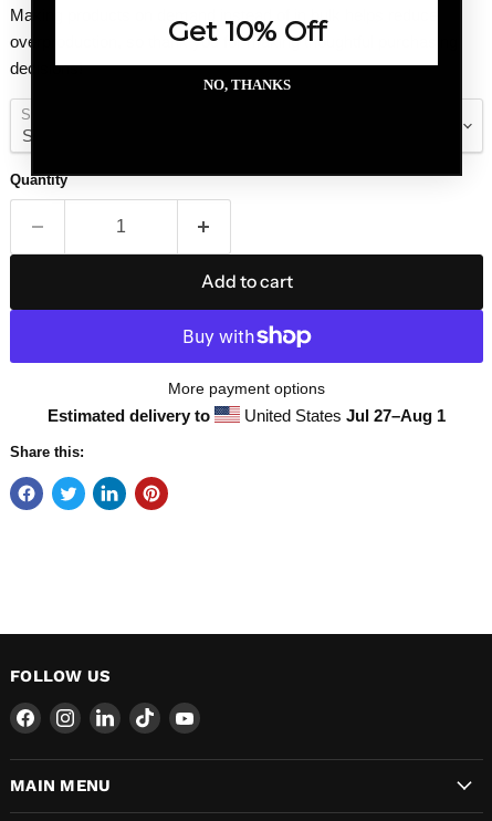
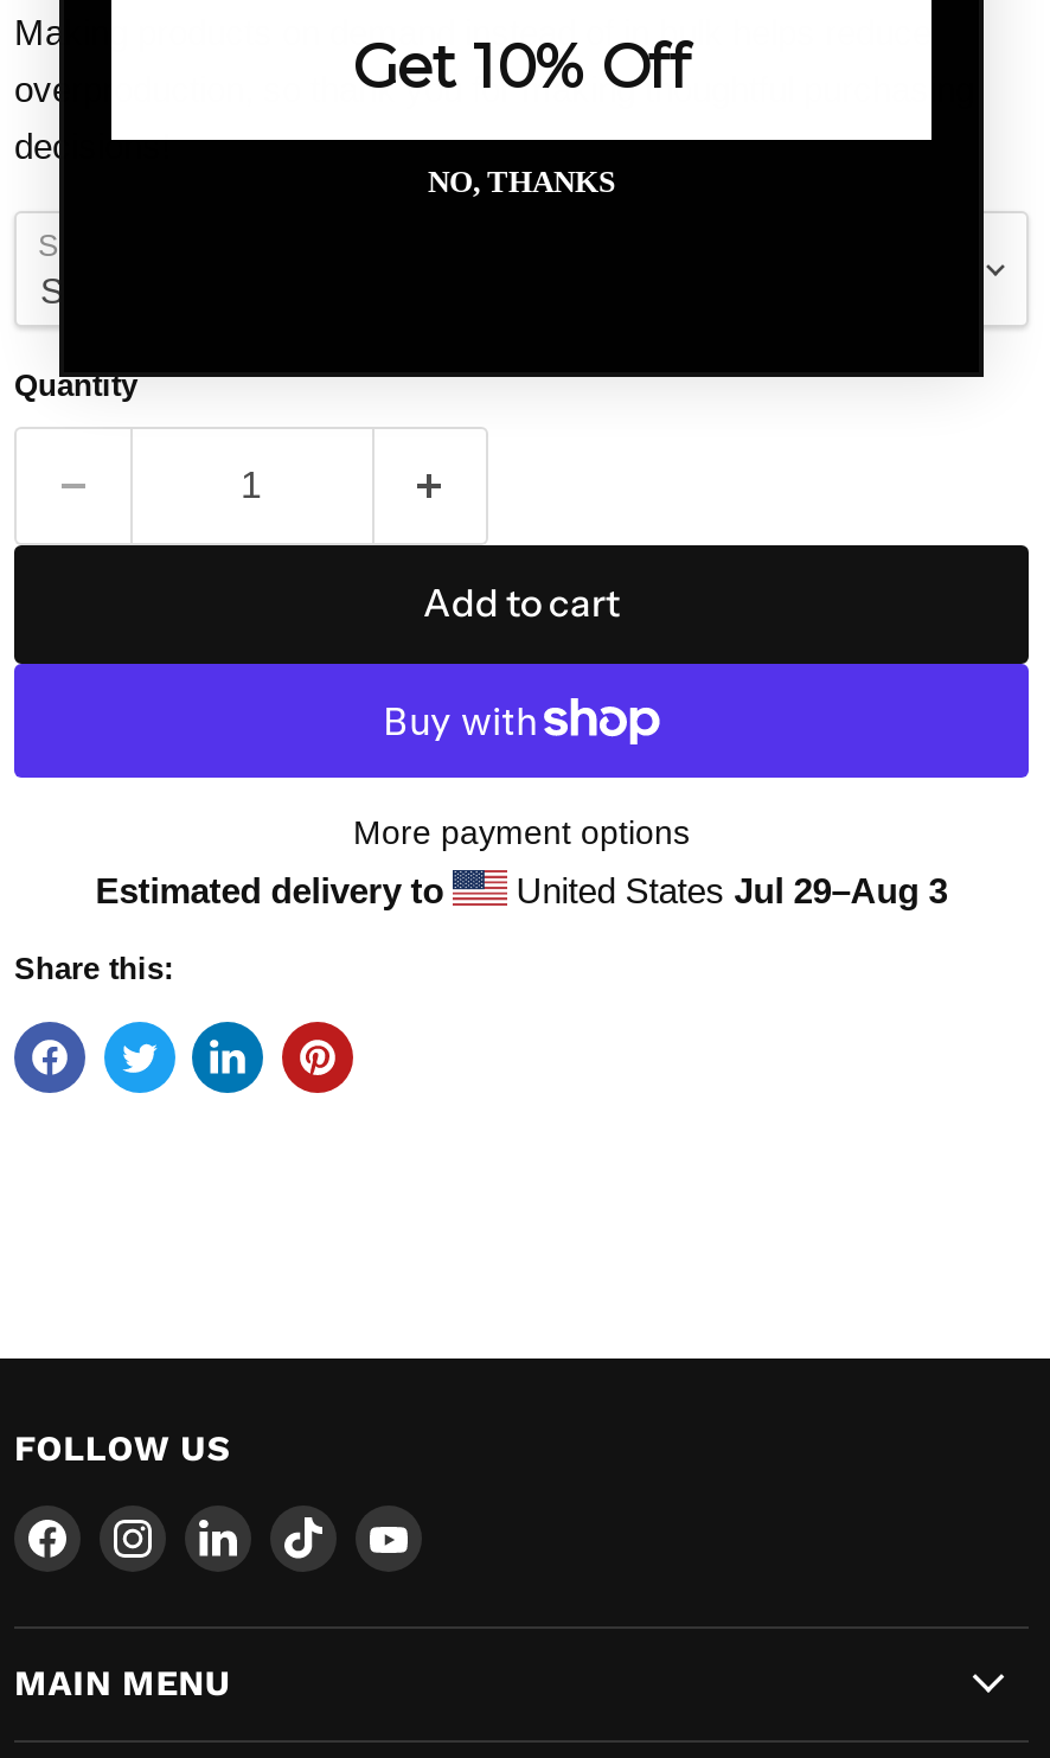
- United States Jul 27–Aug 1
+ United States Jul 29–Aug 3
